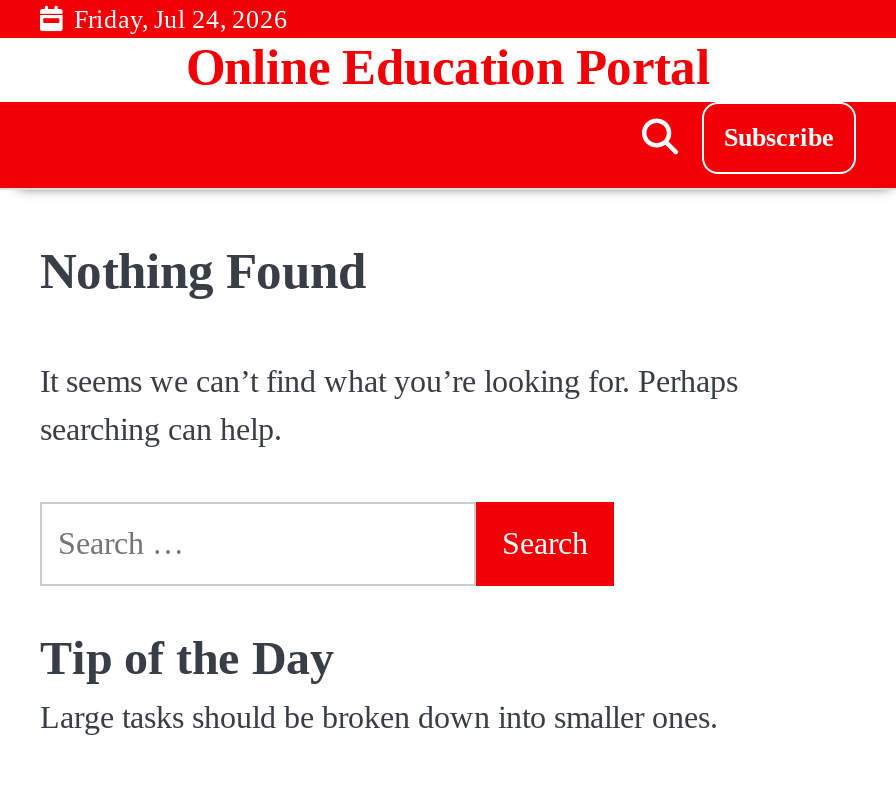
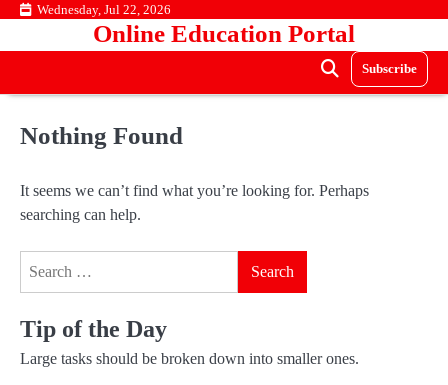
- Friday, Jul 24, 2026
+ Wednesday, Jul 22, 2026
